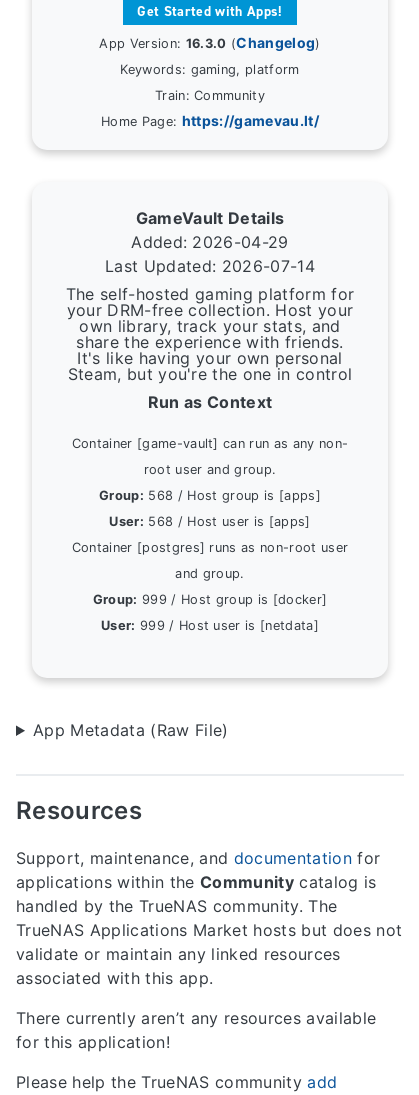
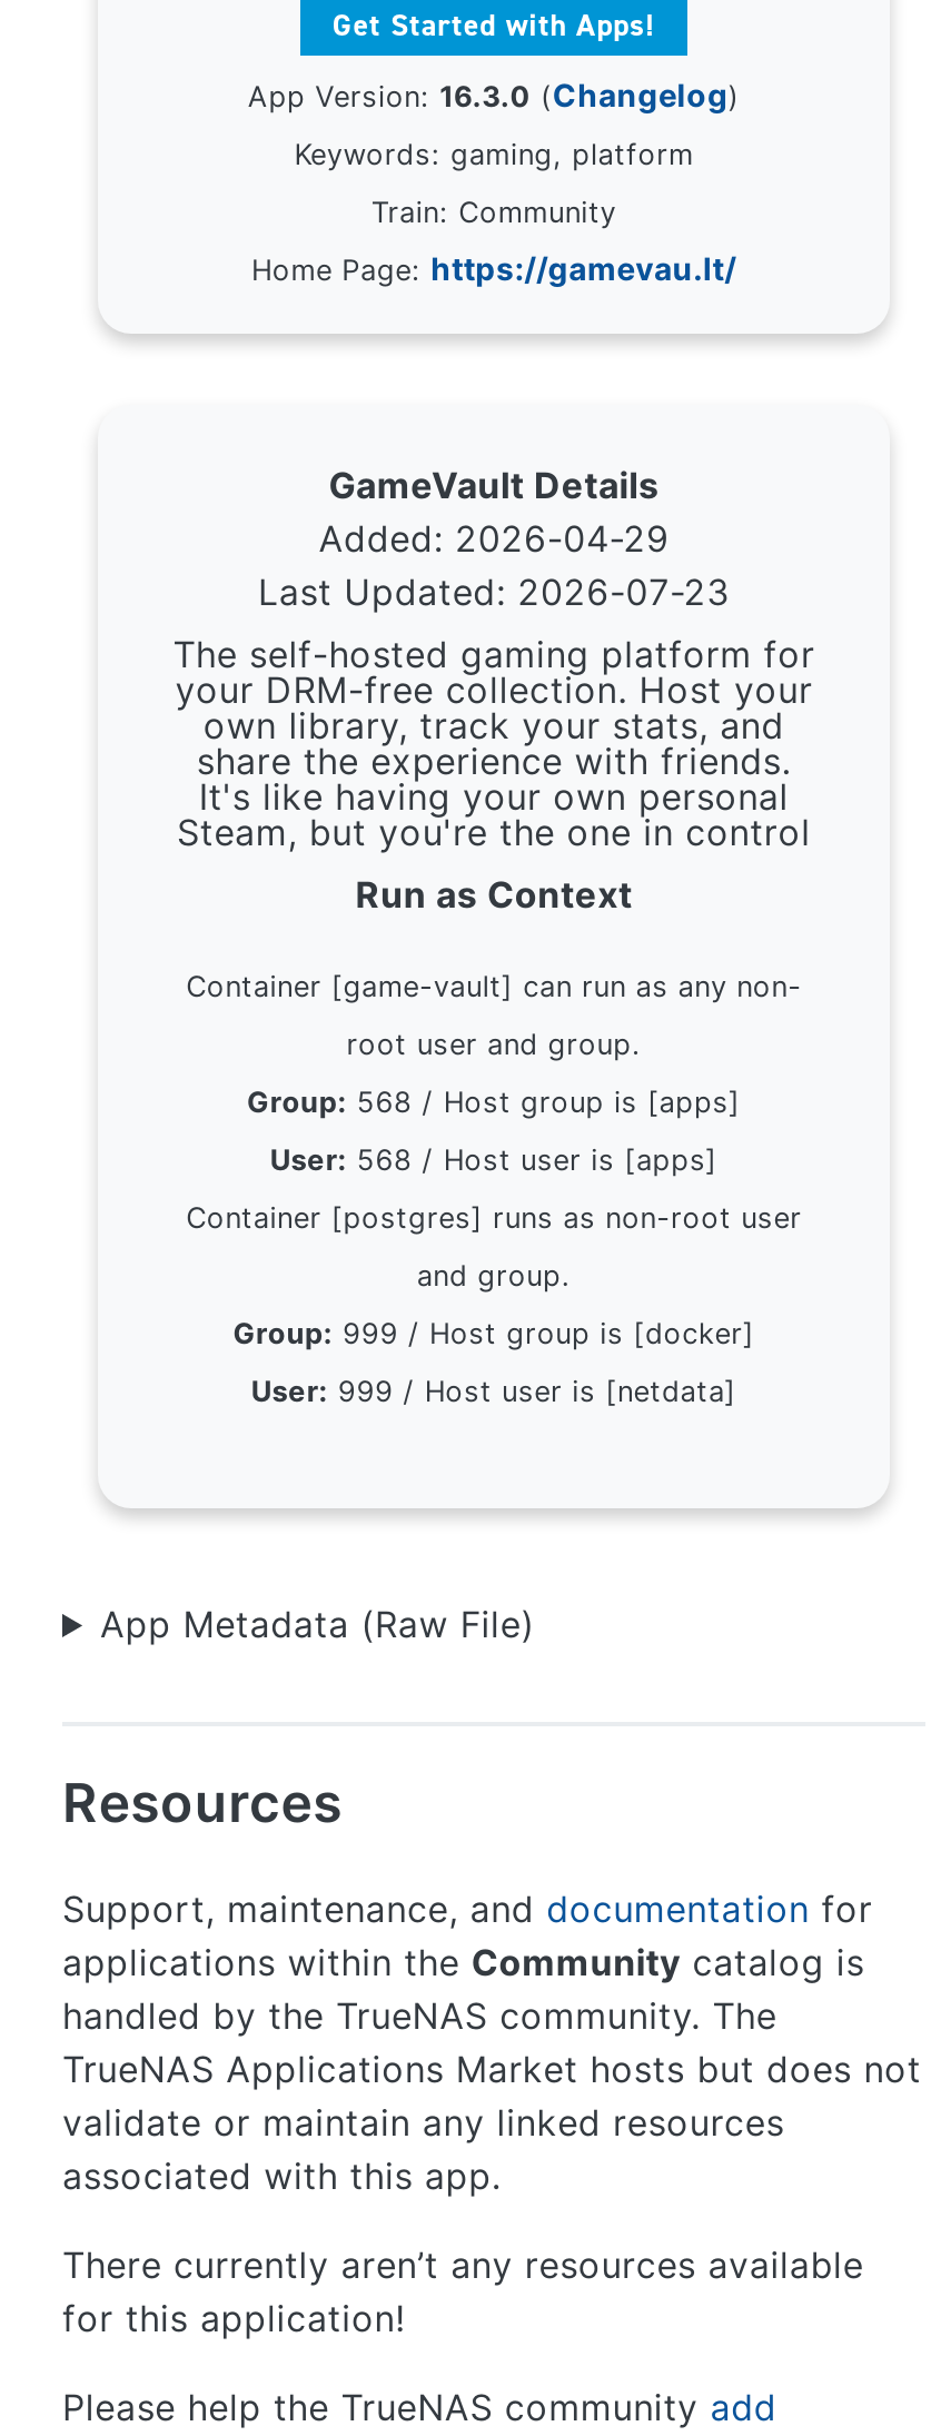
- Last Updated: 2026-07-14
+ Last Updated: 2026-07-23
